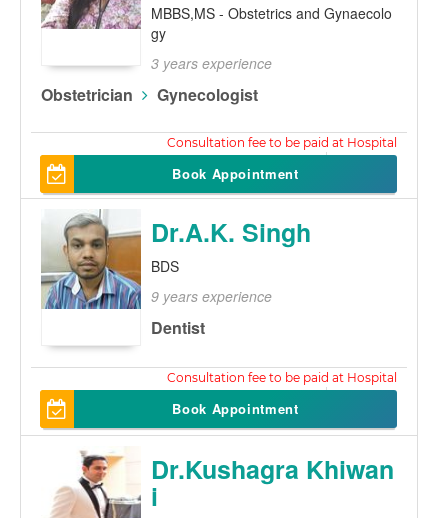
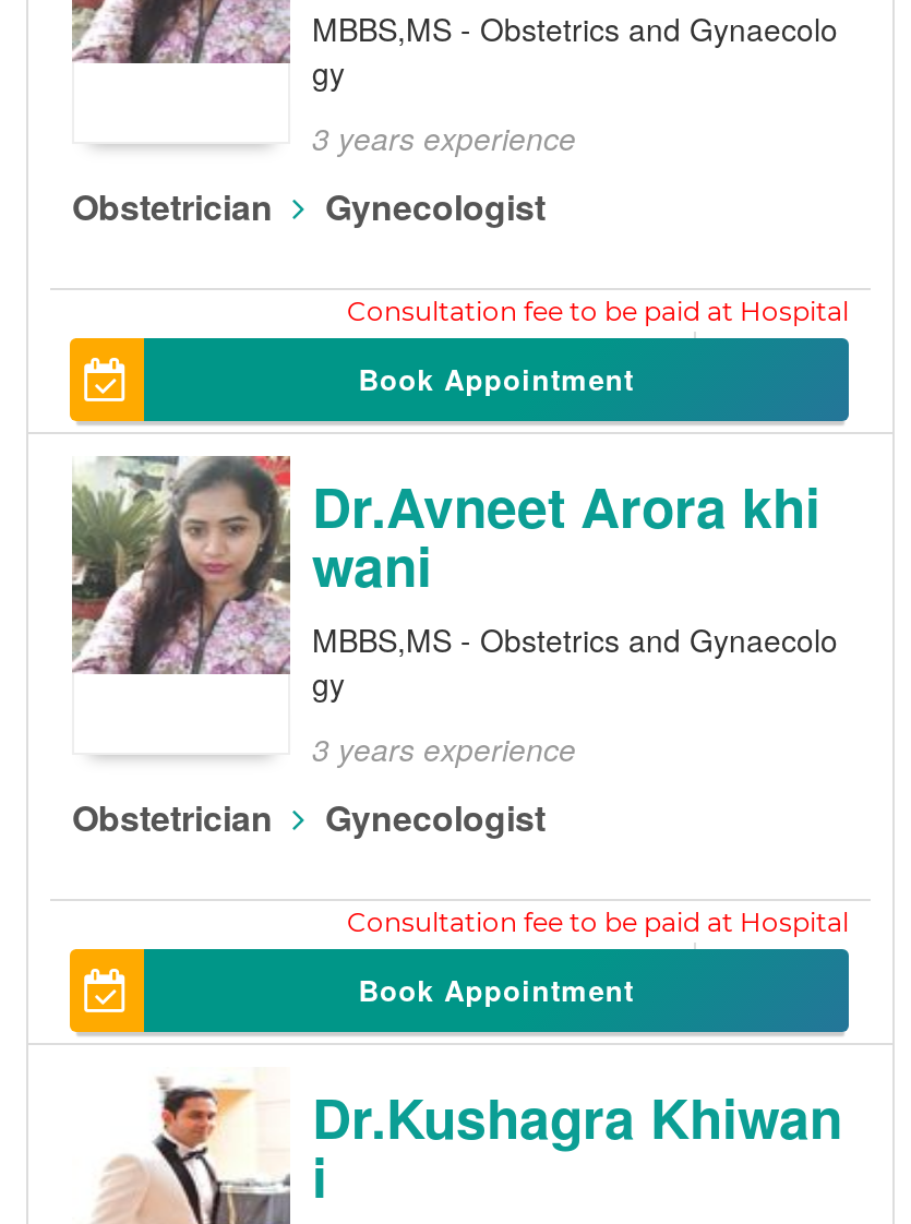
- [image]
- Dr.A.K. Singh
- BDS
+ [image]
+ Dr.Avneet Arora khi
+ wani
+ MBBS,MS - Obstetrics and Gynaecolo
+ gy

- 9 years experience
- Dentist
+ 3 years experience
+ Obstetrician
+ Gynecologist
